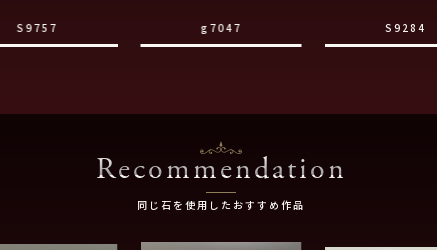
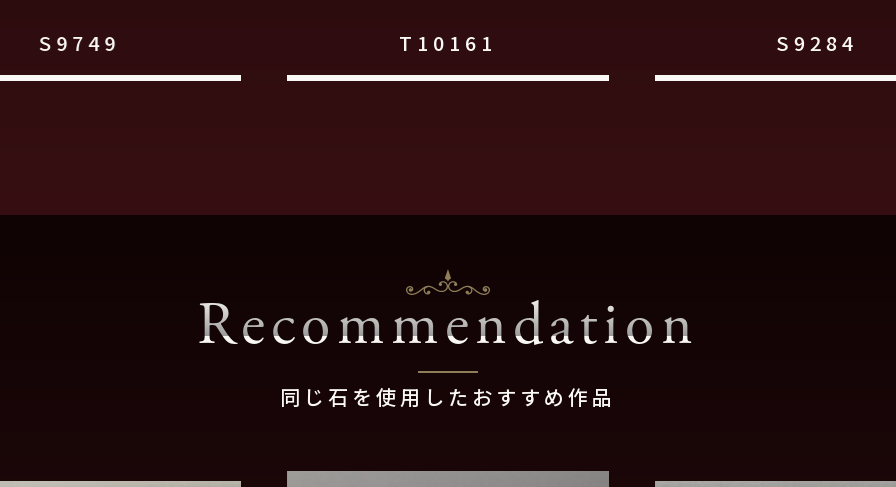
- S9757
+ S9749

- g7047
+ T10161
